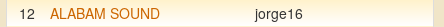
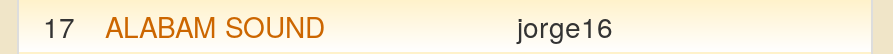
- 12 ALABAM SOUND
+ 17 ALABAM SOUND
